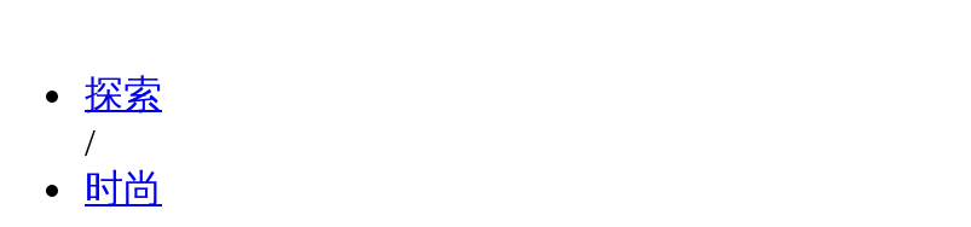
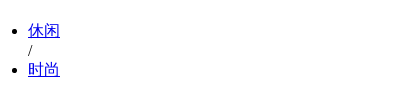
- 探索
+ 休闲
